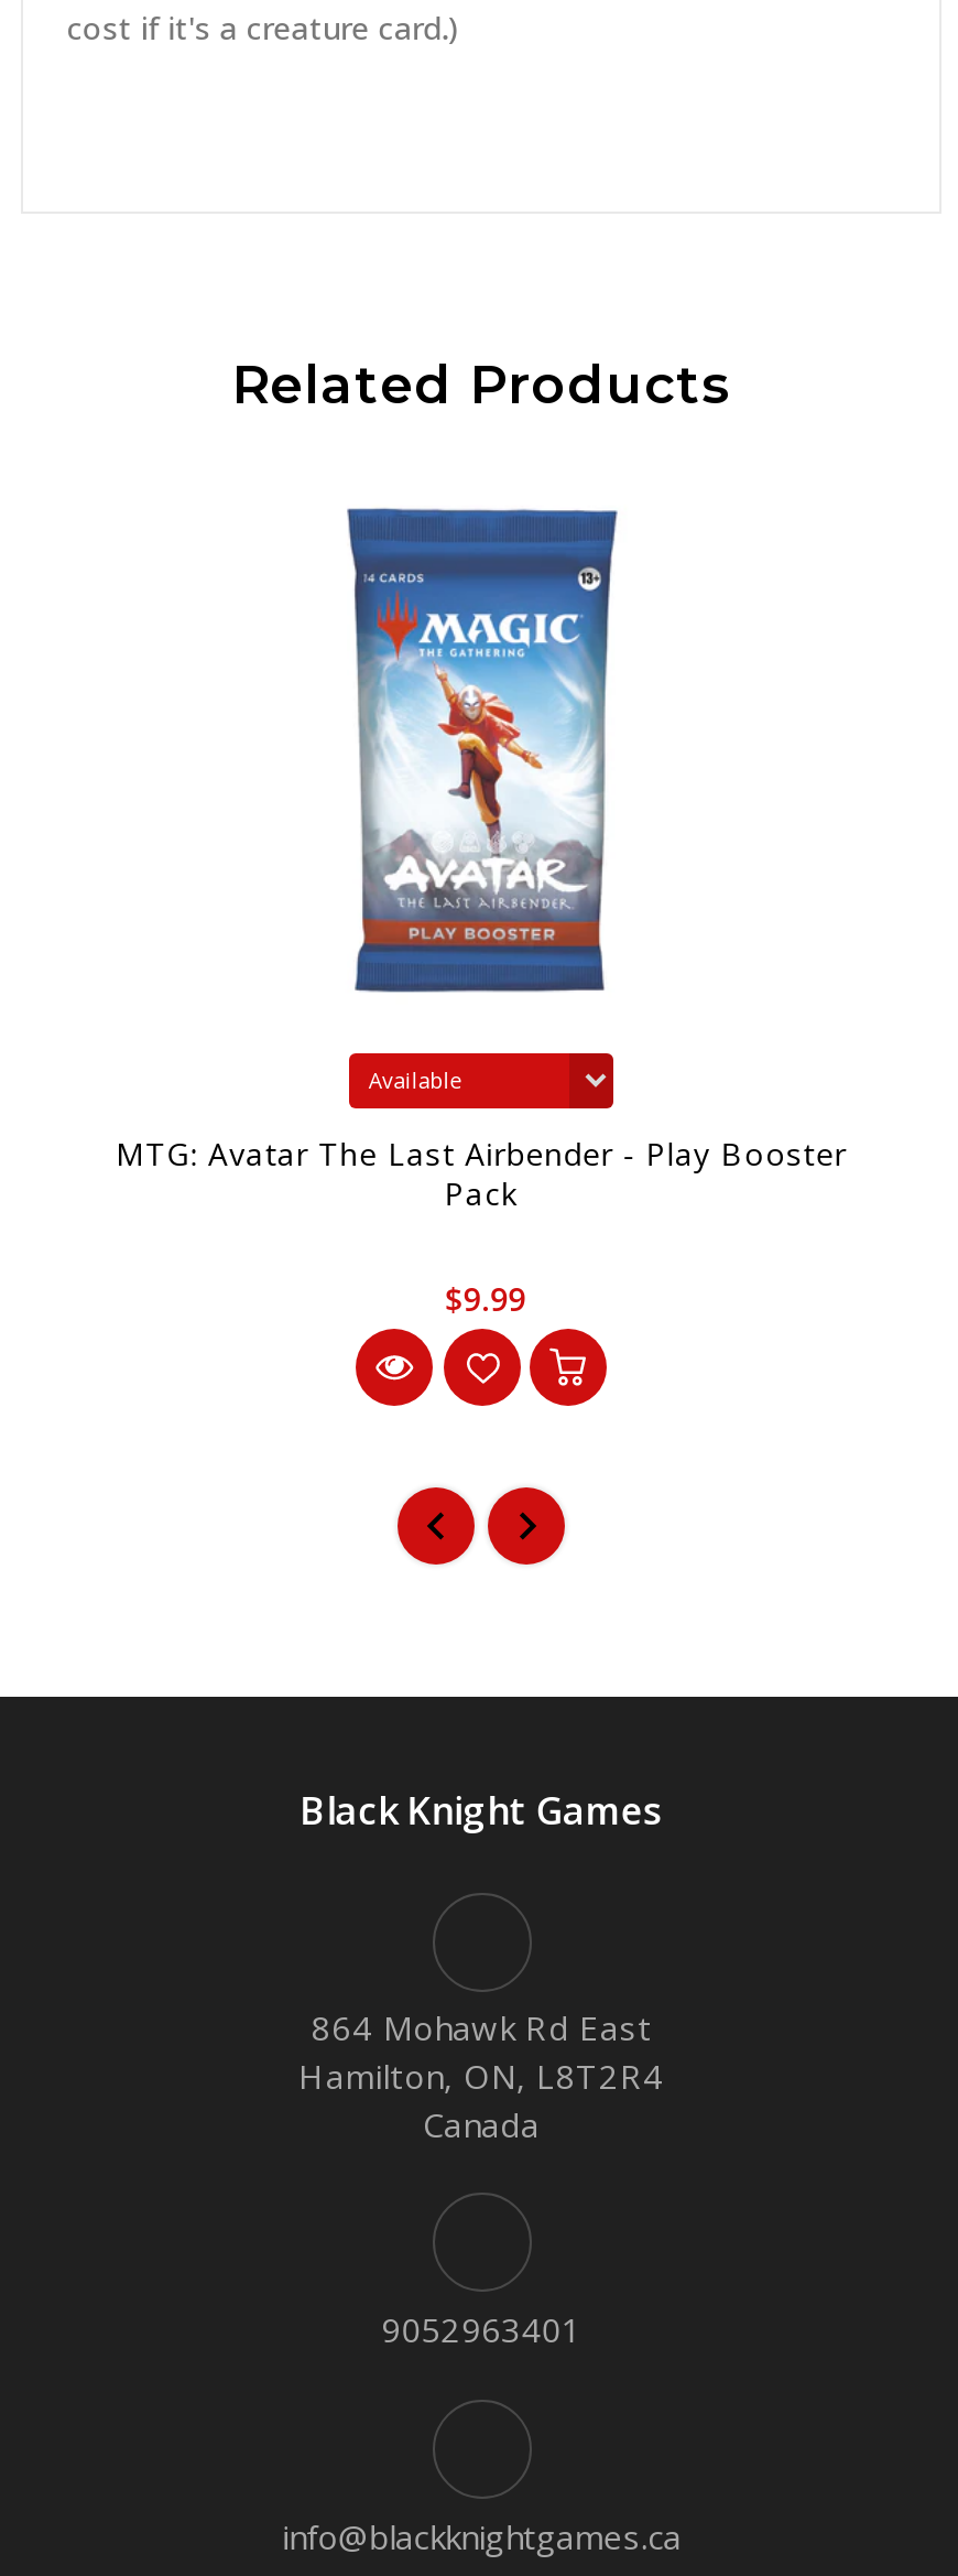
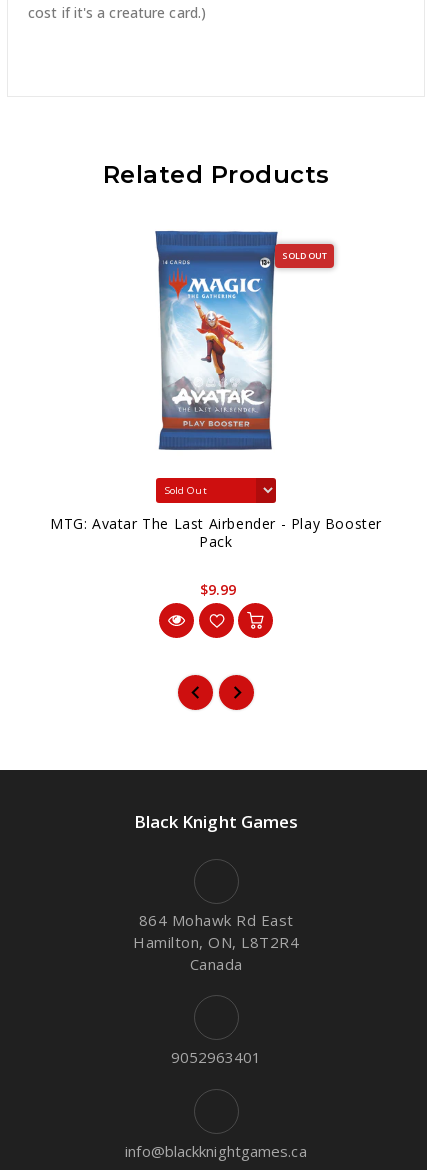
+ SOLD OUT
